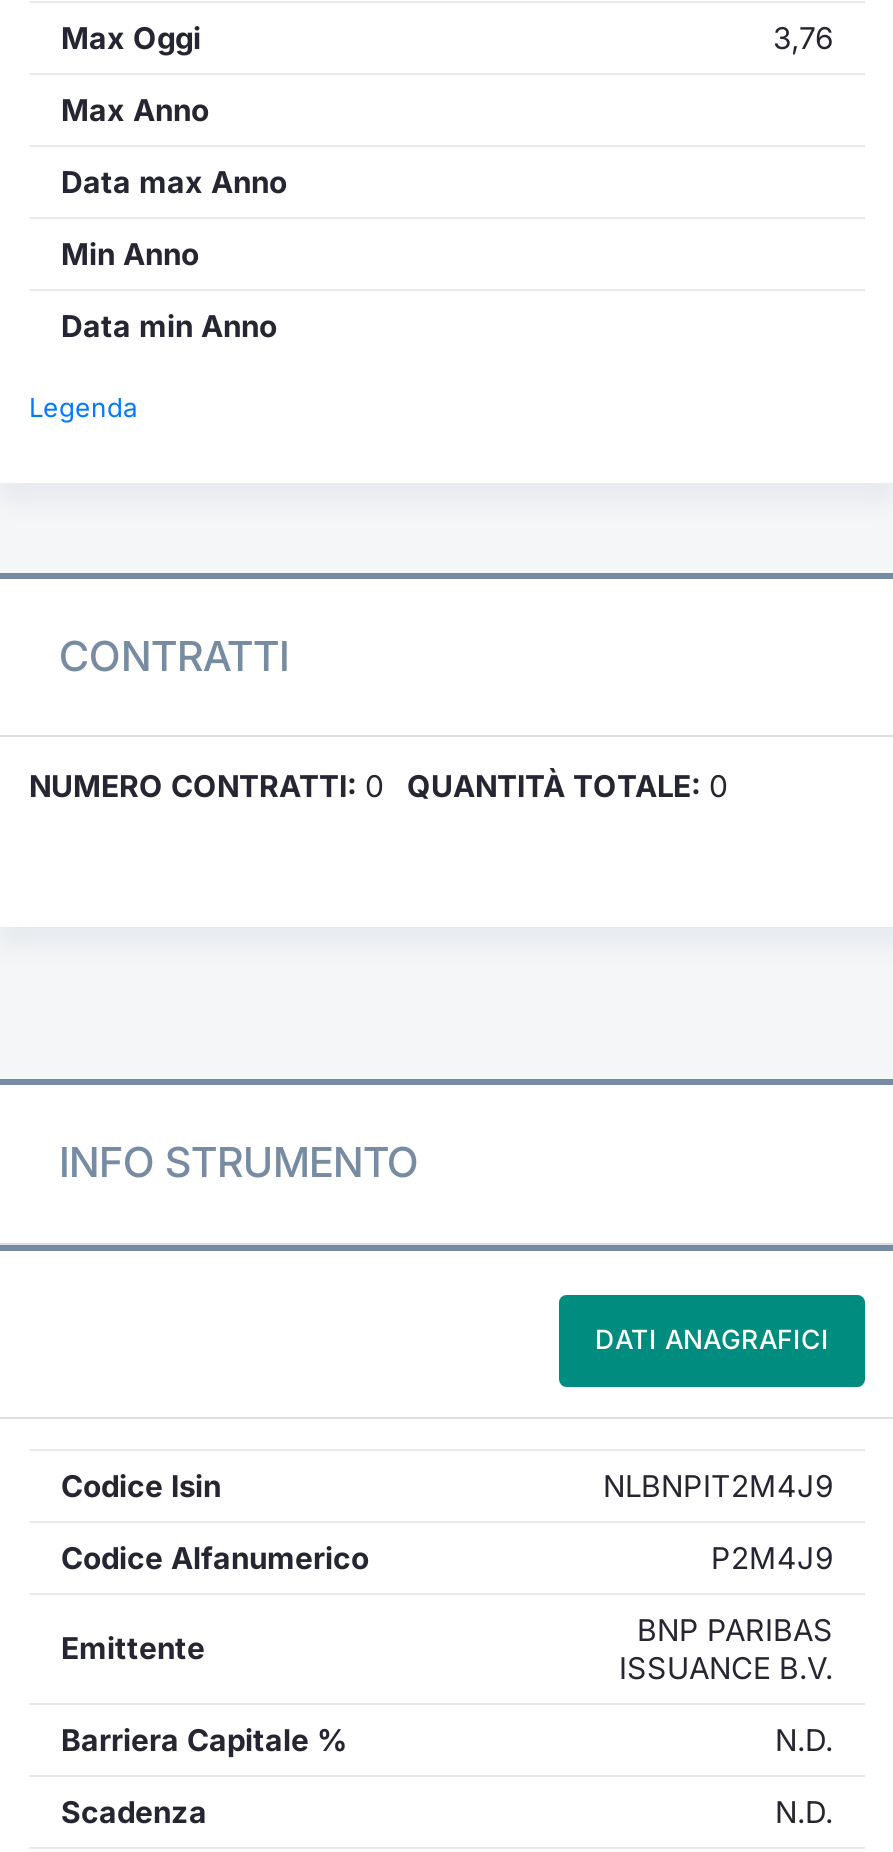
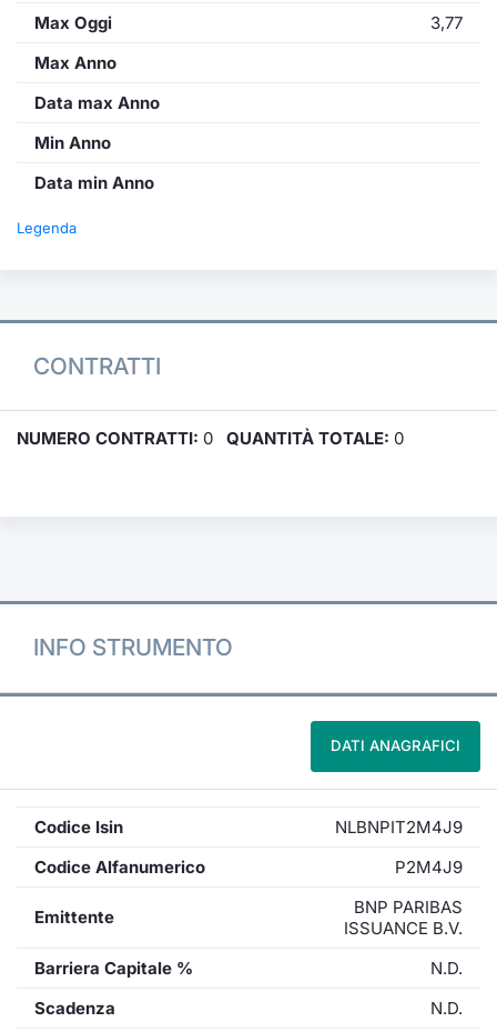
- 3,76
+ 3,77
